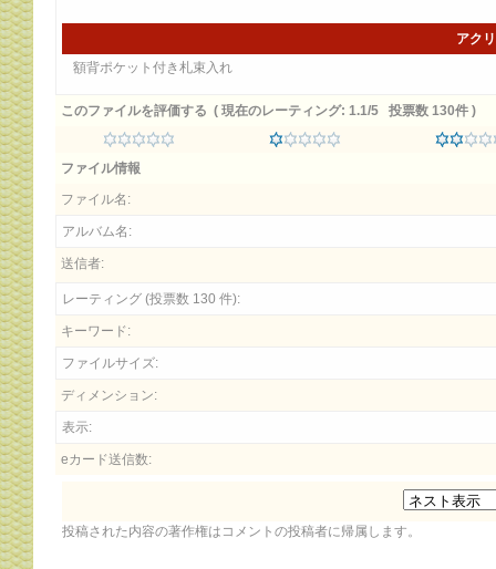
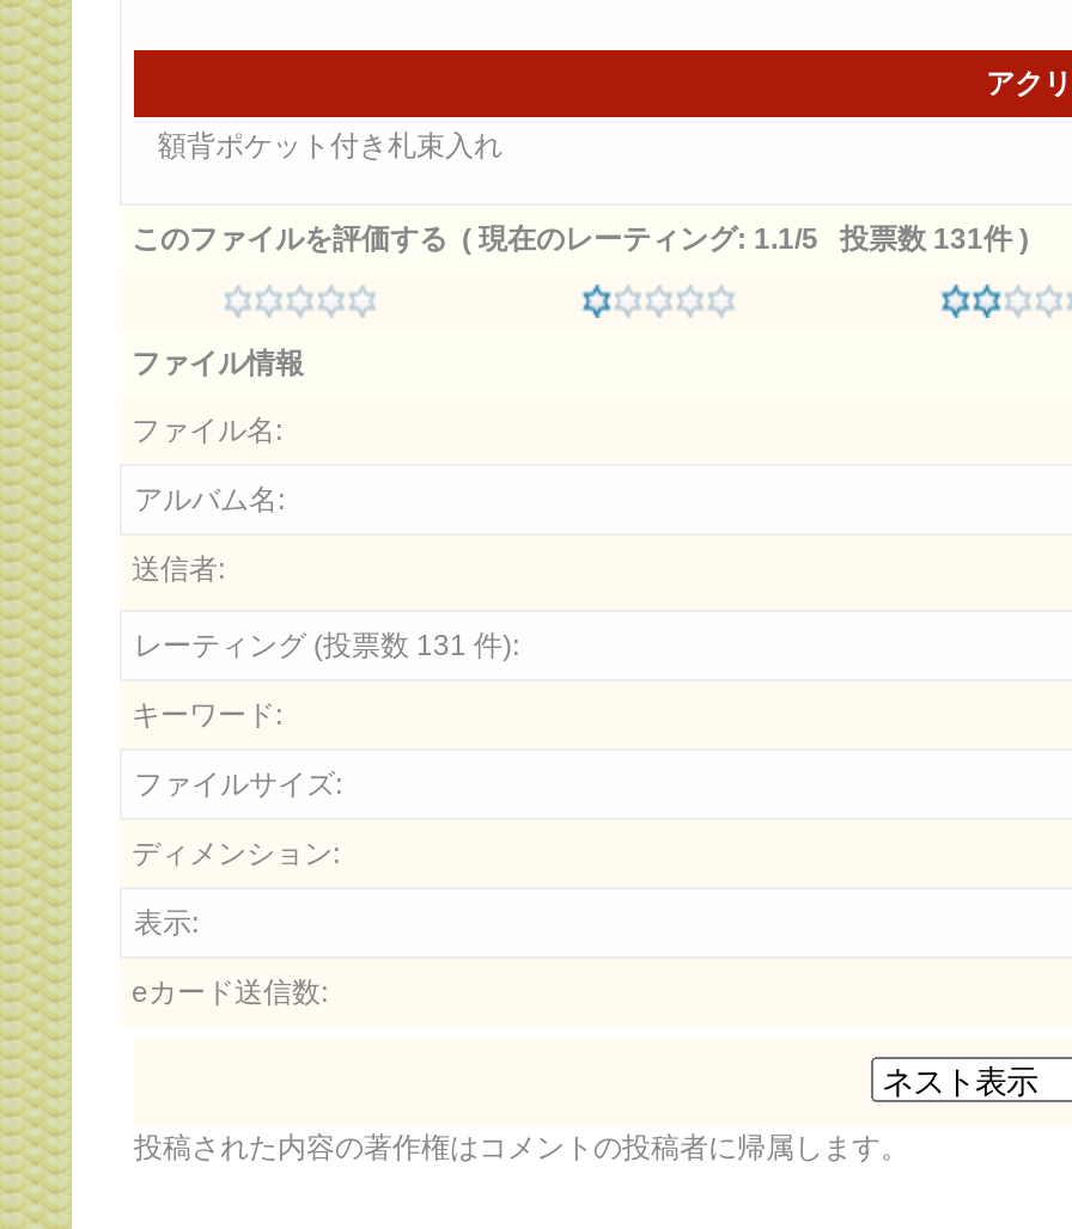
- このファイルを評価する( 現在のレーティング: 1.1/5 投票数 130件 )
+ このファイルを評価する( 現在のレーティング: 1.1/5 投票数 131件 )

- レーティング (投票数 130 件):
+ レーティング (投票数 131 件):
